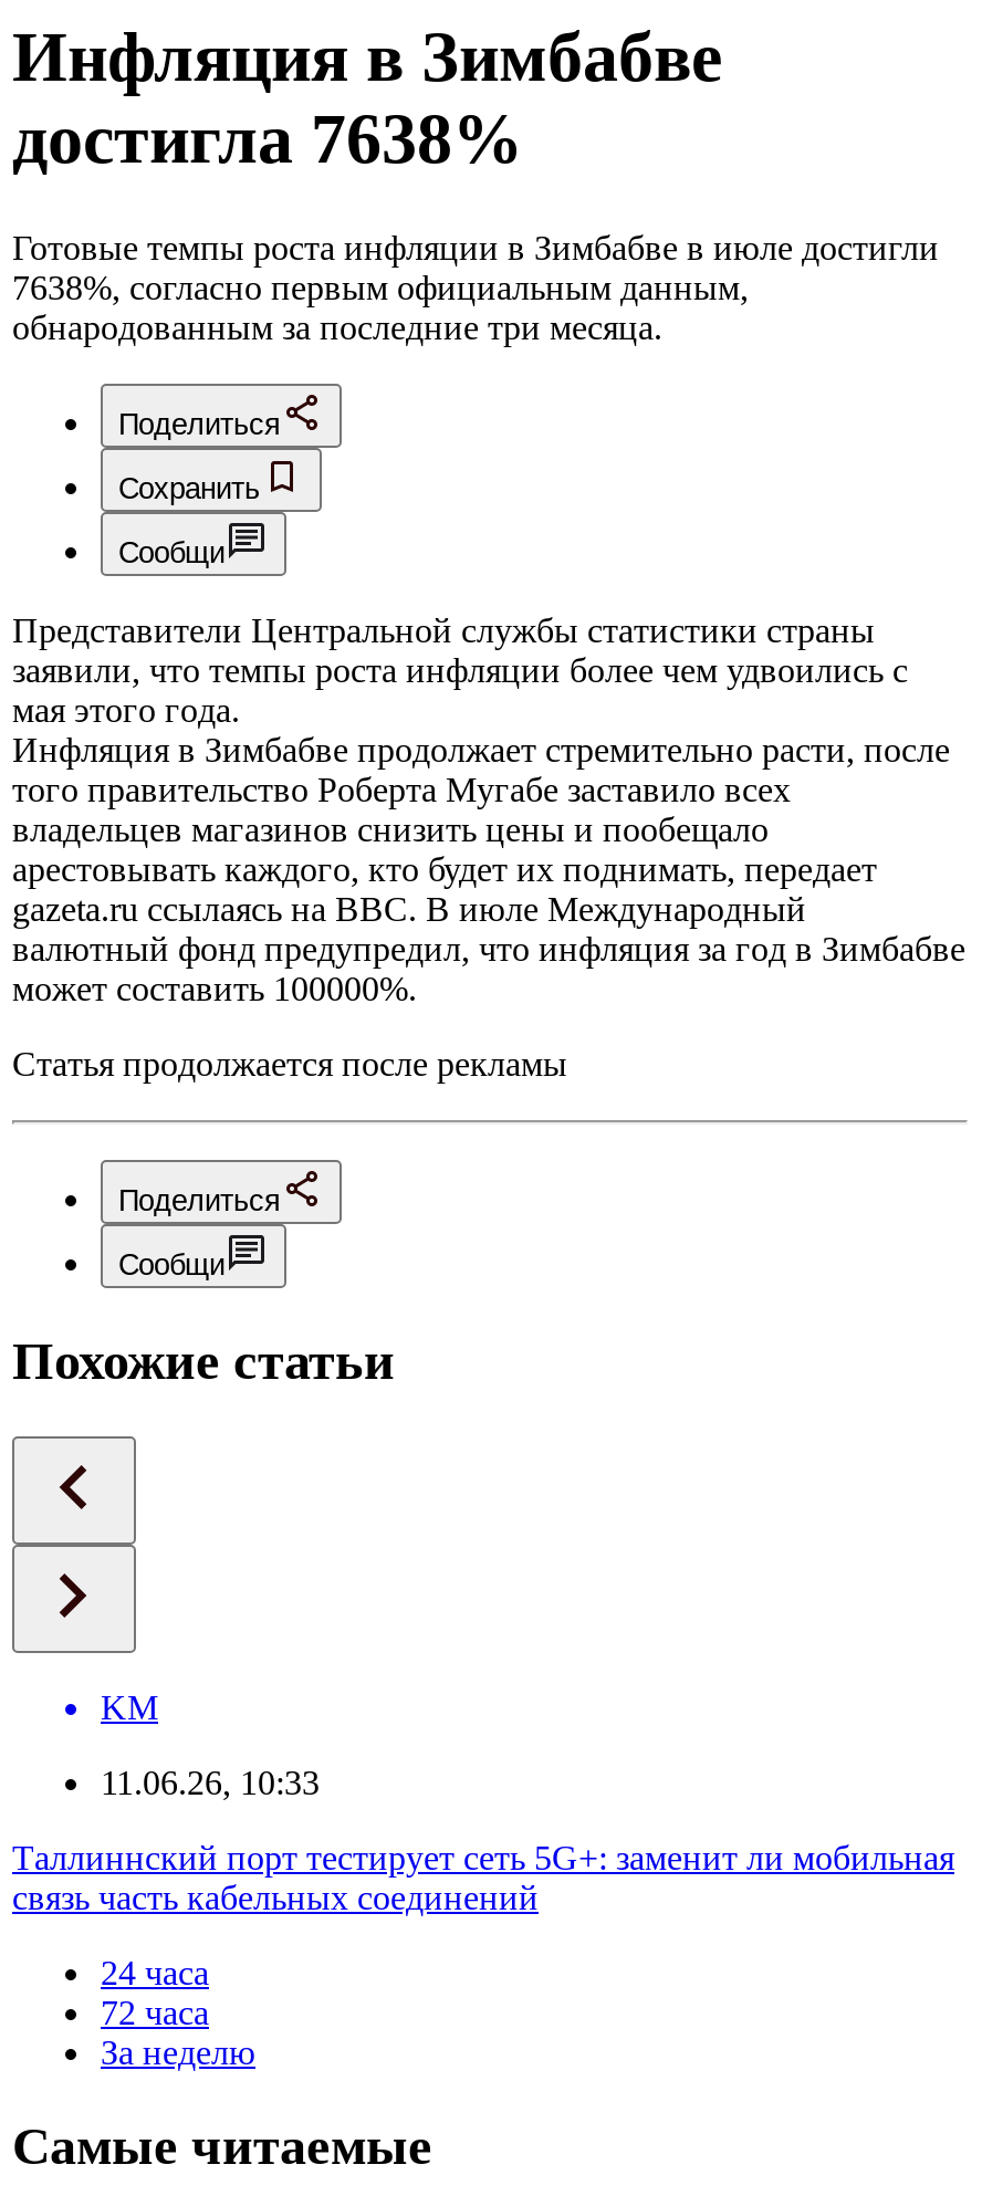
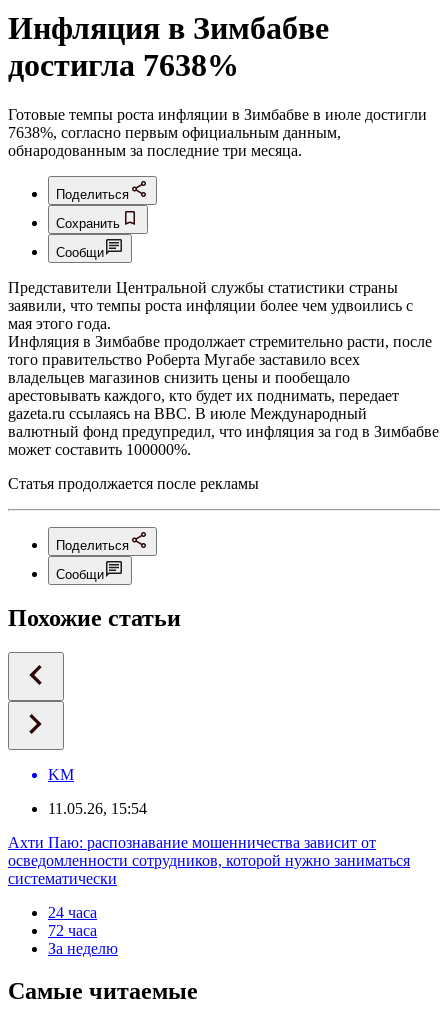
- 11.06.26, 10:33
+ 11.05.26, 15:54

- Таллиннский порт тестирует сеть 5G+: заменит ли мобильная
- связь часть кабельных соединений
+ Ахти Паю: распознавание мошенничества зависит от
+ осведомленности сотрудников, которой нужно заниматься
+ систематически
